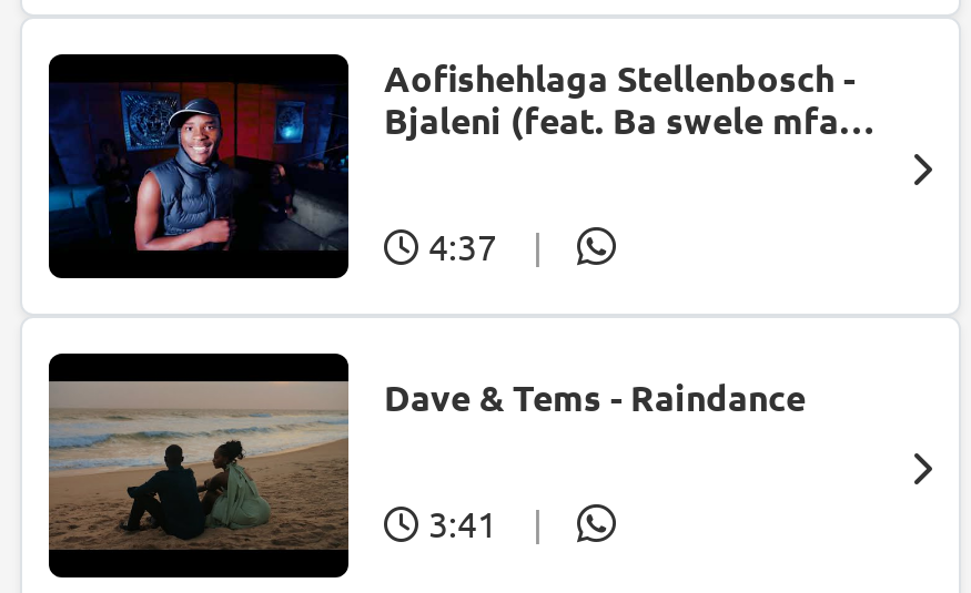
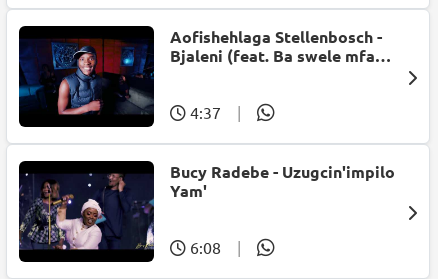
- [image]
- Dave & Tems - Raindance
+ [image]
+ Bucy Radebe - Uzugcin'impilo
+ Yam'

- 3:41
+ 6:08
